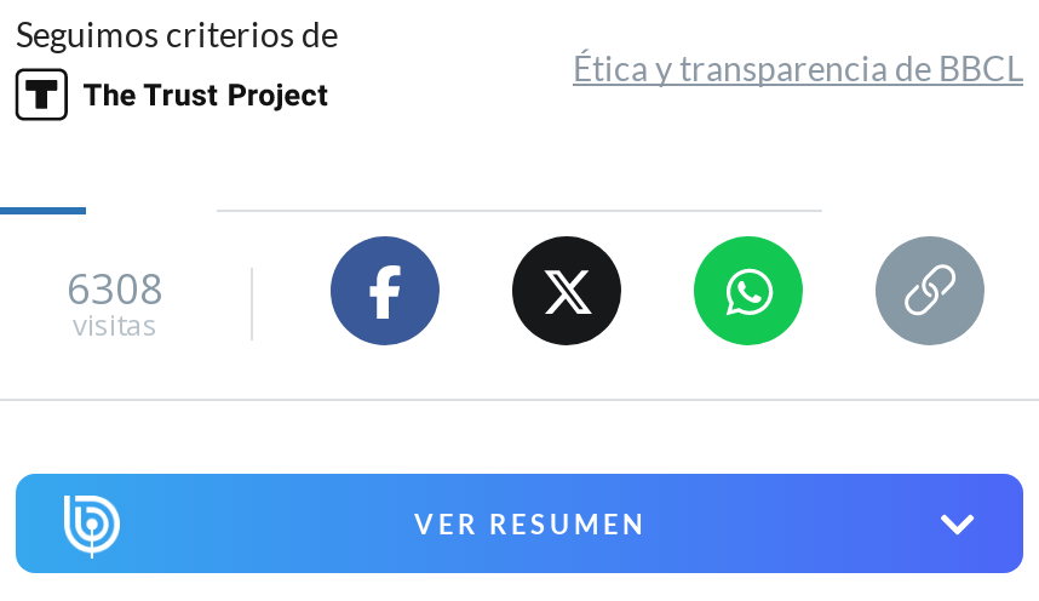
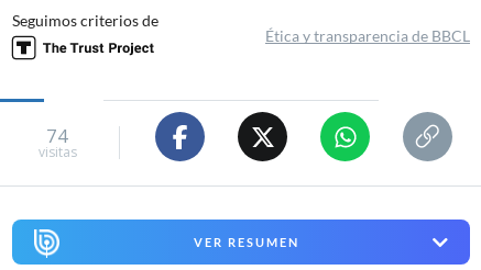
- 6308
+ 74
